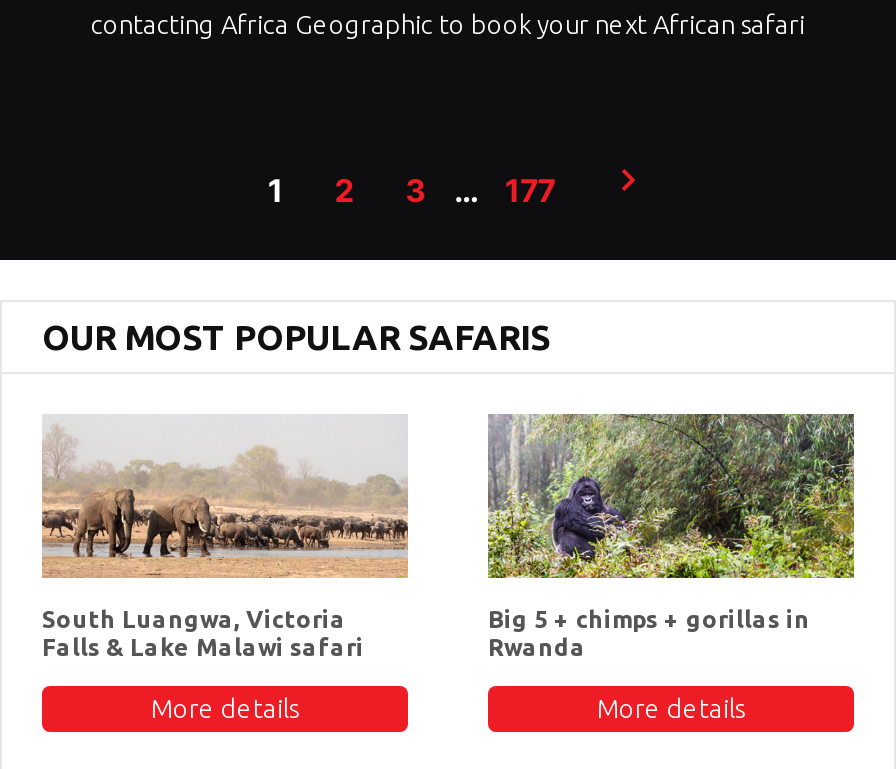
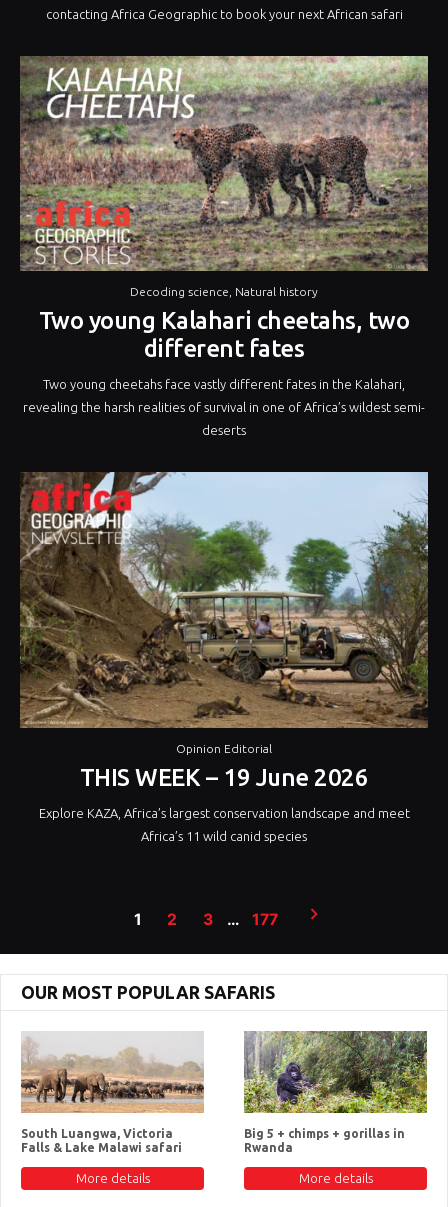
+ [image]
+ Decoding science, Natural history
+ Two young Kalahari cheetahs, two
+ different fates
+ Two young cheetahs face vastly different fates in the Kalahari,
+ revealing the harsh realities of survival in one of Africa’s wildest semi-
+ deserts

+ [image]
+ Opinion Editorial
+ THIS WEEK – 19 June 2026
+ Explore KAZA, Africa’s largest conservation landscape and meet
+ Africa’s 11 wild canid species
